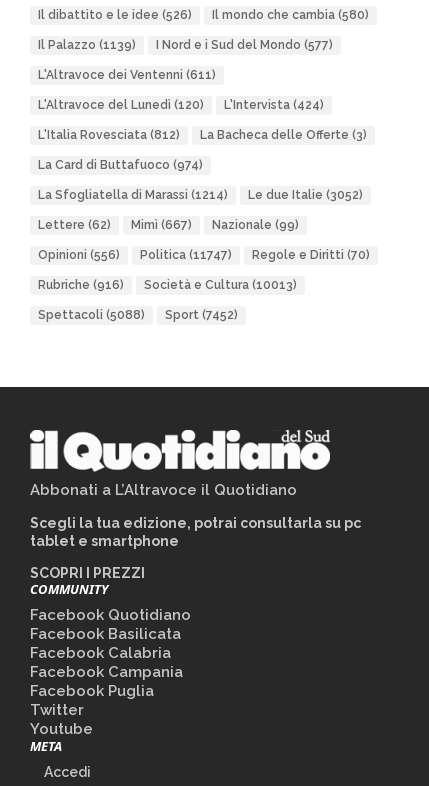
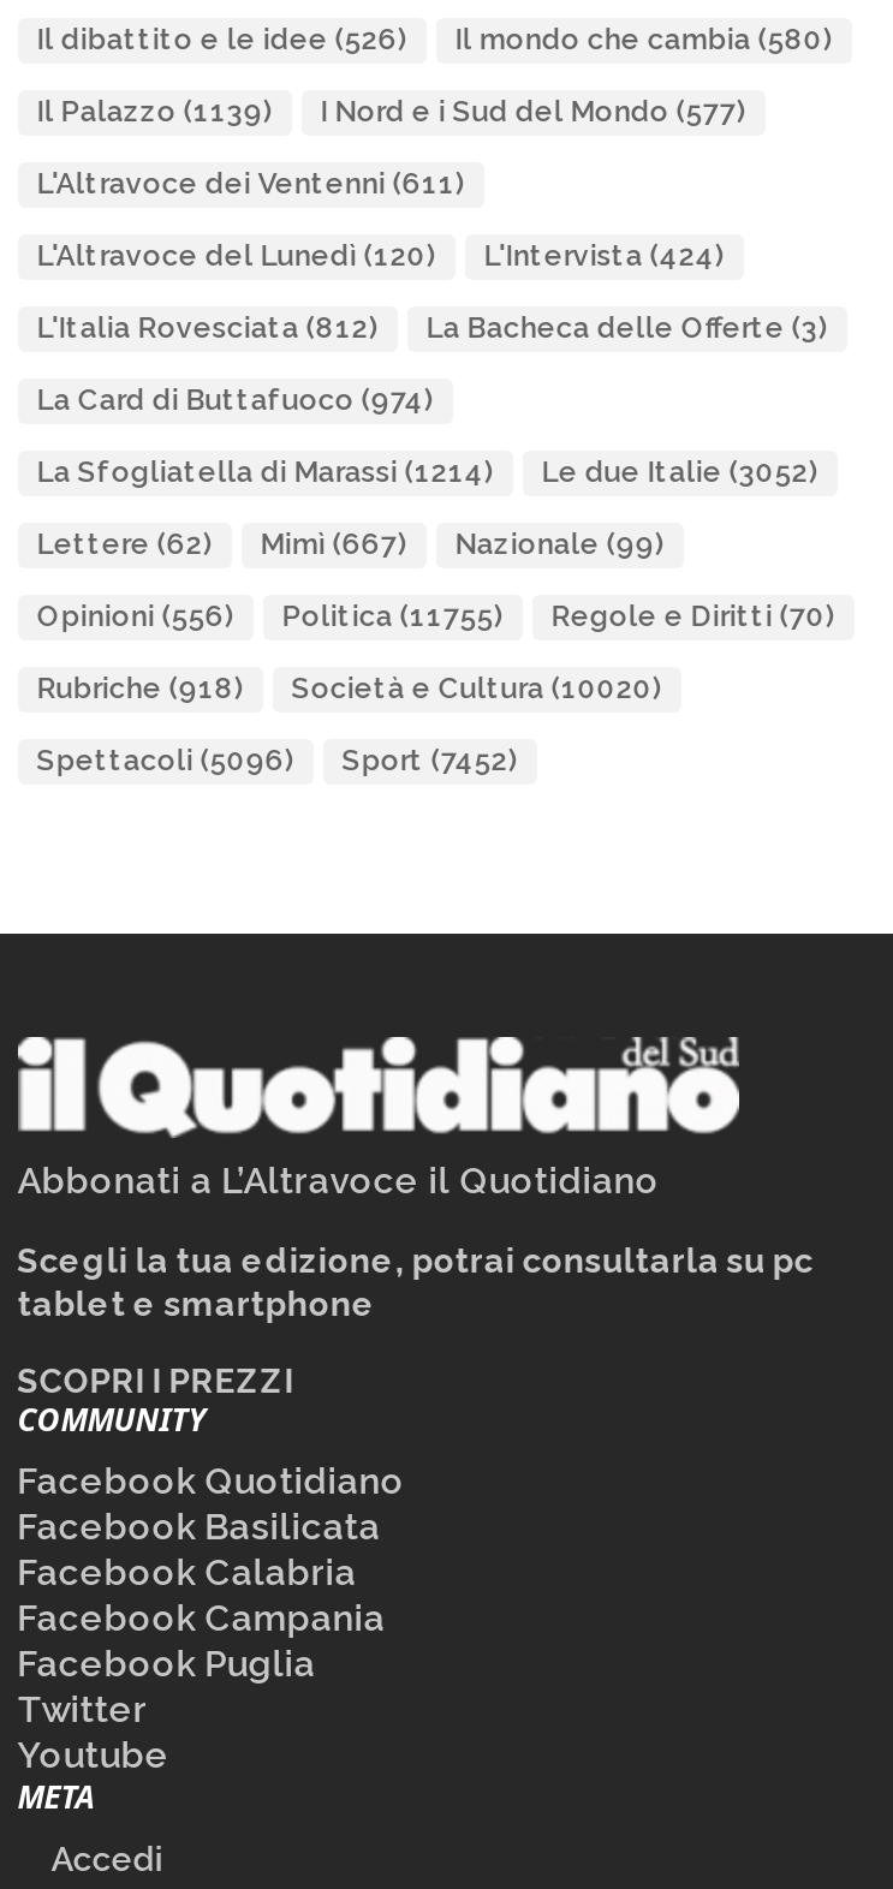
- Opinioni (556) Politica (11747) Regole e Diritti (70)
+ Opinioni (556) Politica (11755) Regole e Diritti (70)

- Rubriche (916)
+ Rubriche (918)

- Società e Cultura (10013)
+ Società e Cultura (10020)

- Spettacoli (5088) Sport (7452)
+ Spettacoli (5096) Sport (7452)
